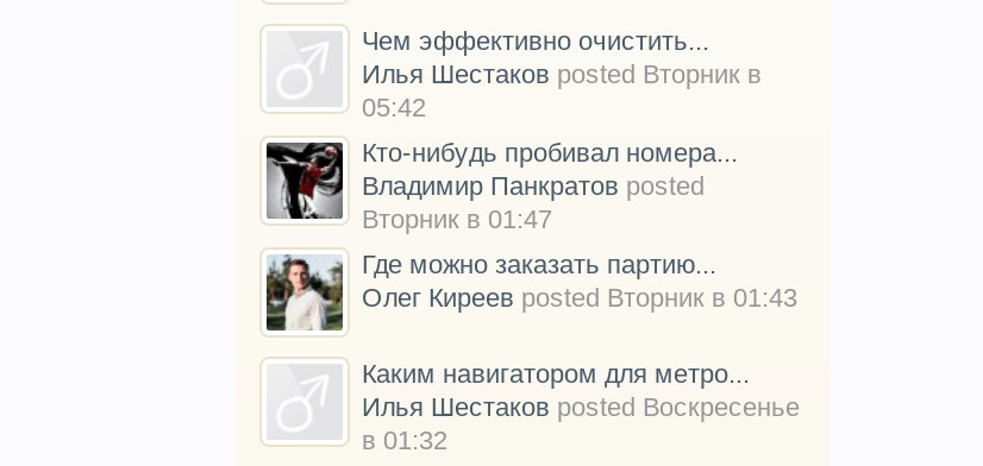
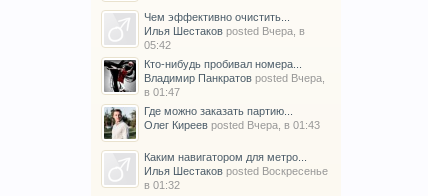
- Илья Шестаков posted Вторник в
+ Илья Шестаков posted Вчера, в

- Владимир Панкратов posted
- Вторник в 01:47
+ Владимир Панкратов posted Вчера,
+ в 01:47

- Олег Киреев posted Вторник в 01:43
+ Олег Киреев posted Вчера, в 01:43
